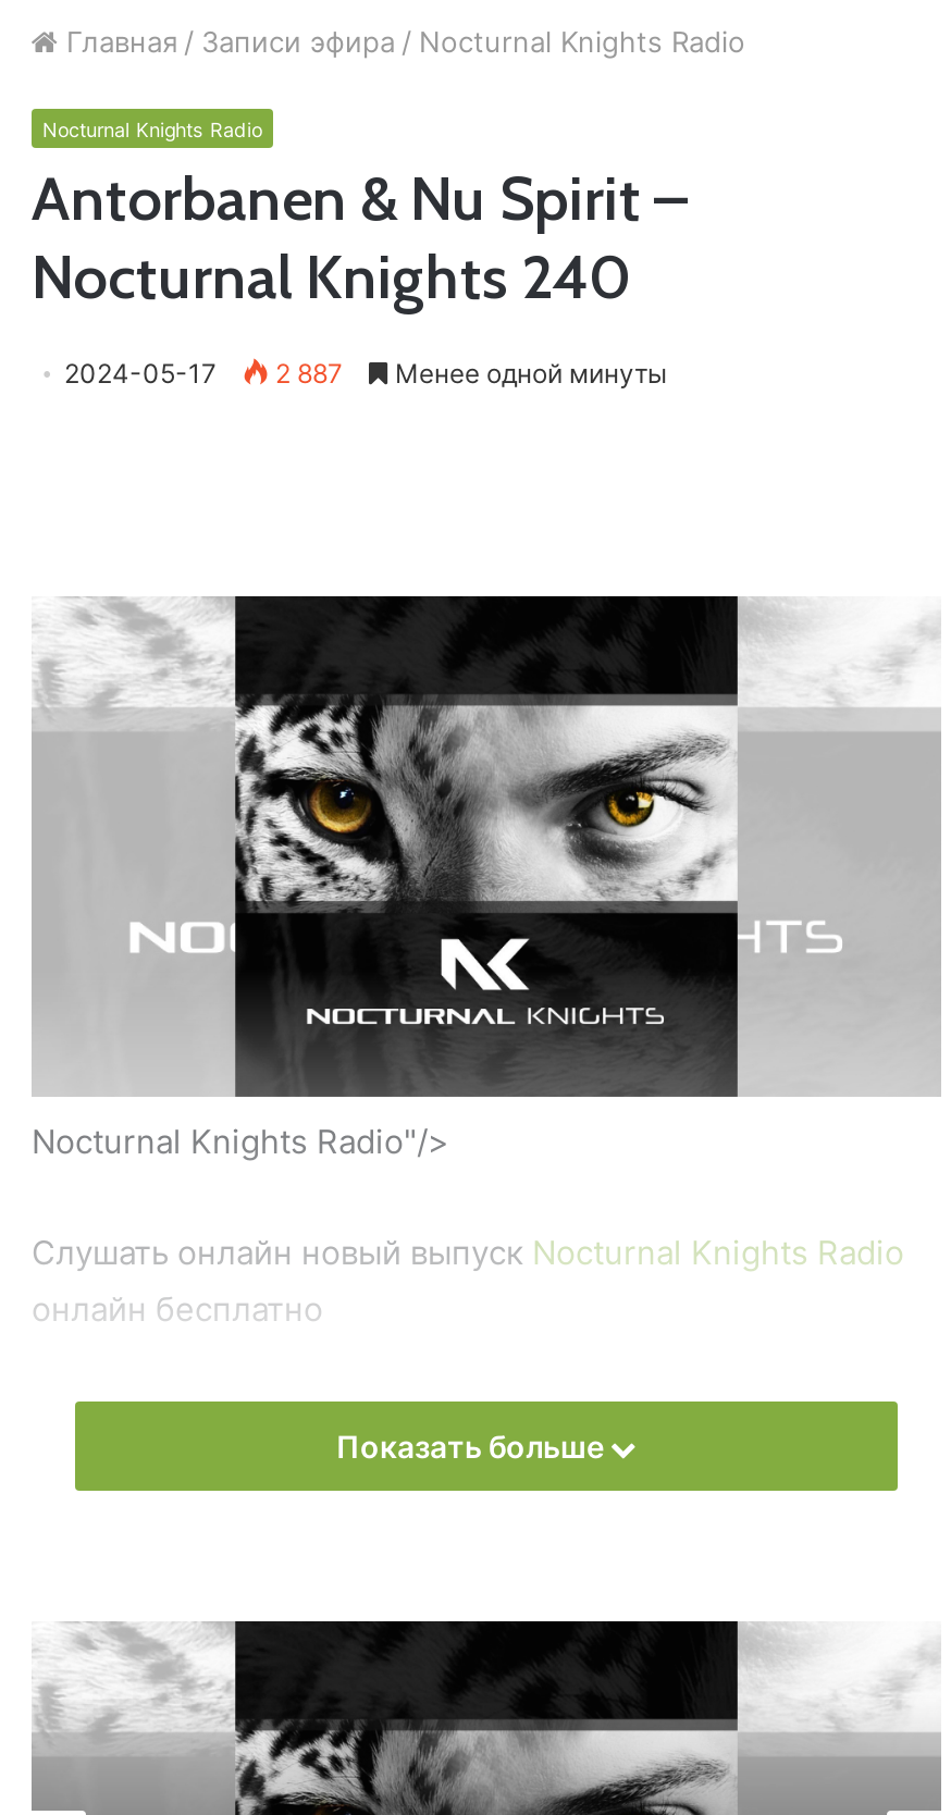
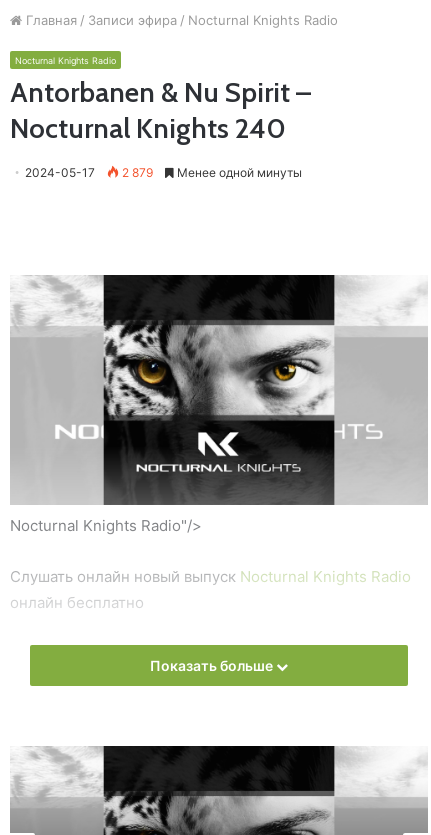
- 2024-05-17 2 887 Менее одной минуты
+ 2024-05-17 2 879 Менее одной минуты
